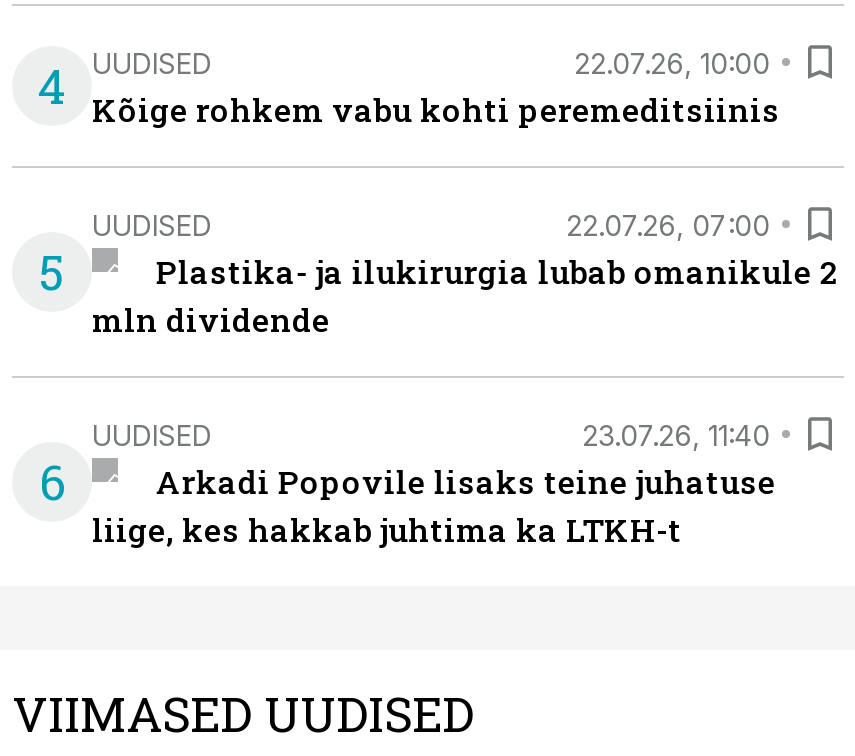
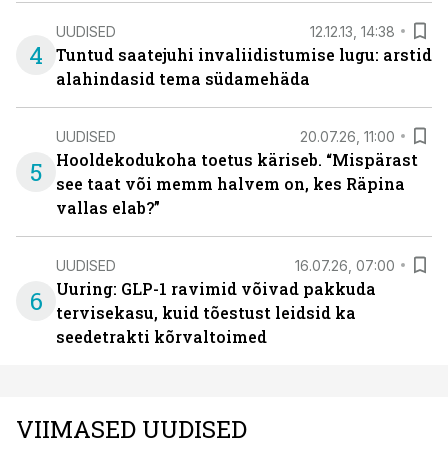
- 22.07.26, 10:00
- Kõige rohkem vabu kohti peremeditsiinis
+ 12.12.13, 14:38
+ Tuntud saatejuhi invaliidistumise lugu: arstid
+ alahindasid tema südamehäda

- 22.07.26, 07:00
- Plastika- ja ilukirurgia lubab omanikule 2
- mln dividende
+ 20.07.26, 11:00
+ Hooldekodukoha toetus käriseb. “Mispärast
+ see taat või memm halvem on, kes Räpina
+ vallas elab?”

- 23.07.26, 11:40
- Arkadi Popovile lisaks teine juhatuse
- liige, kes hakkab juhtima ka LTKH-t
+ 16.07.26, 07:00
+ Uuring: GLP-1 ravimid võivad pakkuda
+ tervisekasu, kuid tõestust leidsid ka
+ seedetrakti kõrvaltoimed
